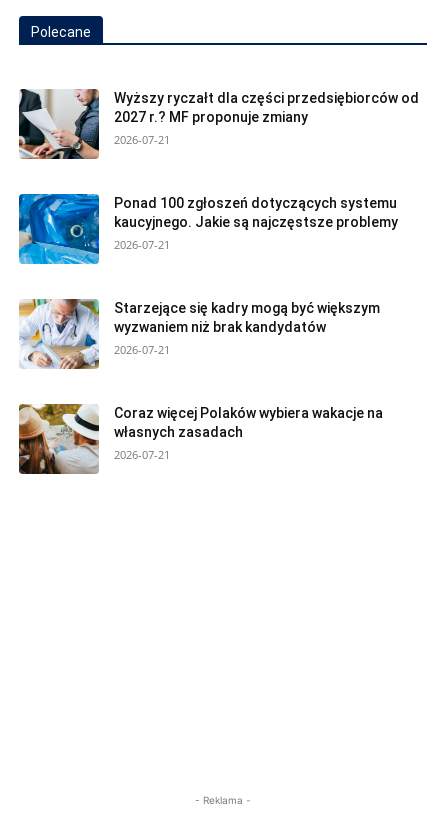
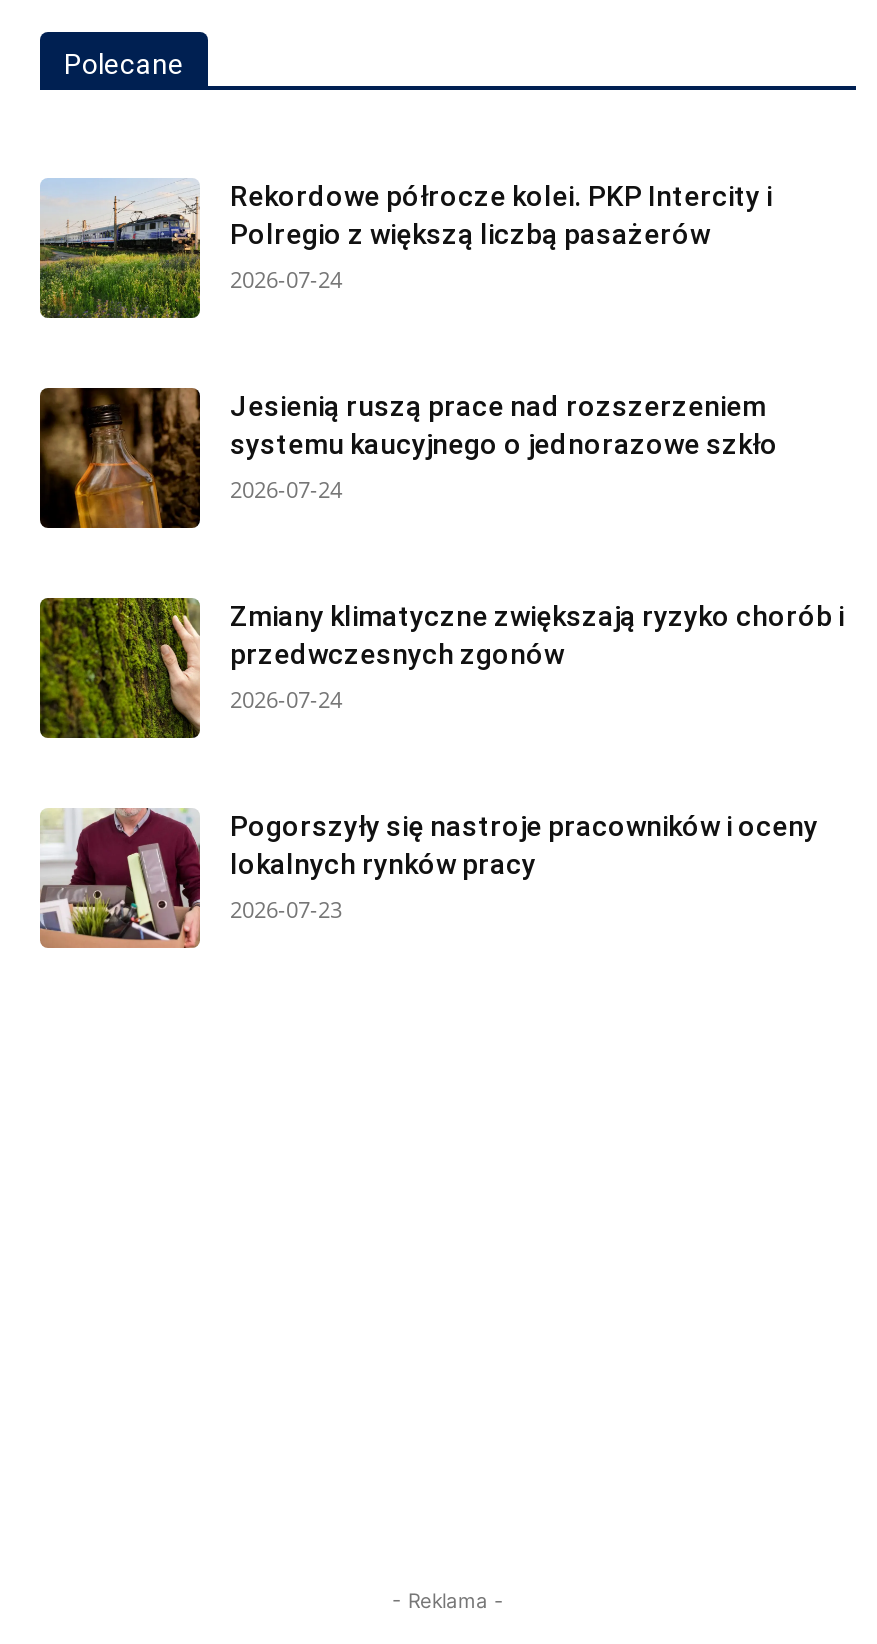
- [image]
- Wyższy ryczałt dla części przedsiębiorców od
- 2027 r.? MF proponuje zmiany
- 2026-07-21
+ [image]
+ Rekordowe półrocze kolei. PKP Intercity i
+ Polregio z większą liczbą pasażerów
+ 2026-07-24

- [image]
- Ponad 100 zgłoszeń dotyczących systemu
- kaucyjnego. Jakie są najczęstsze problemy
- 2026-07-21
+ [image]
+ Jesienią ruszą prace nad rozszerzeniem
+ systemu kaucyjnego o jednorazowe szkło
+ 2026-07-24

- [image]
- Starzejące się kadry mogą być większym
- wyzwaniem niż brak kandydatów
- 2026-07-21
+ [image]
+ Zmiany klimatyczne zwiększają ryzyko chorób i
+ przedwczesnych zgonów
+ 2026-07-24

- [image]
- Coraz więcej Polaków wybiera wakacje na
- własnych zasadach
- 2026-07-21
+ [image]
+ Pogorszyły się nastroje pracowników i oceny
+ lokalnych rynków pracy
+ 2026-07-23
